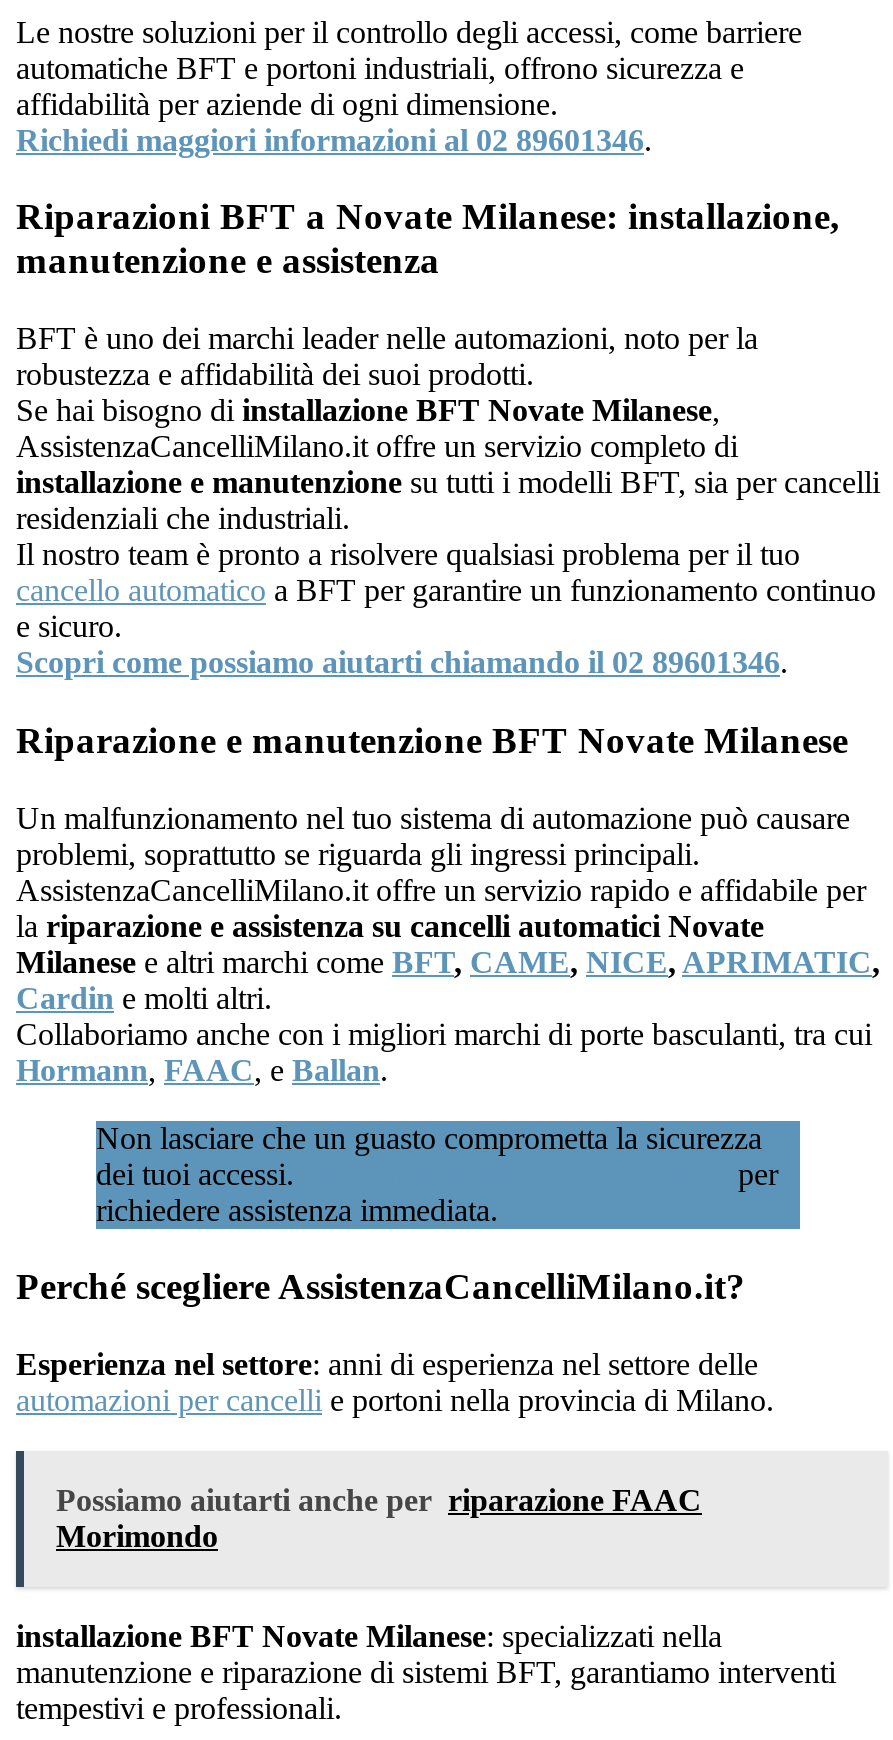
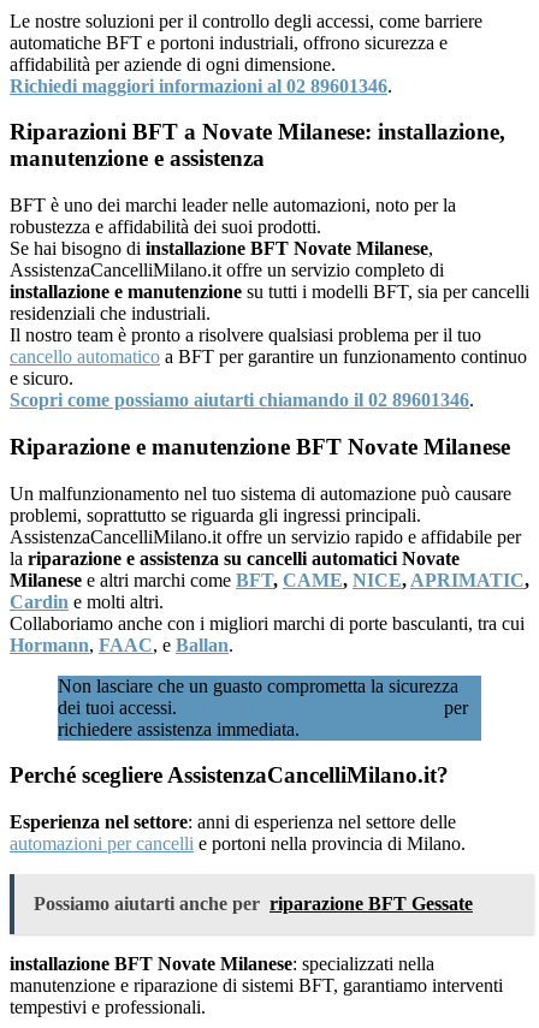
- Possiamo aiutarti anche per riparazione FAAC
- Morimondo
+ Possiamo aiutarti anche per riparazione BFT Gessate
